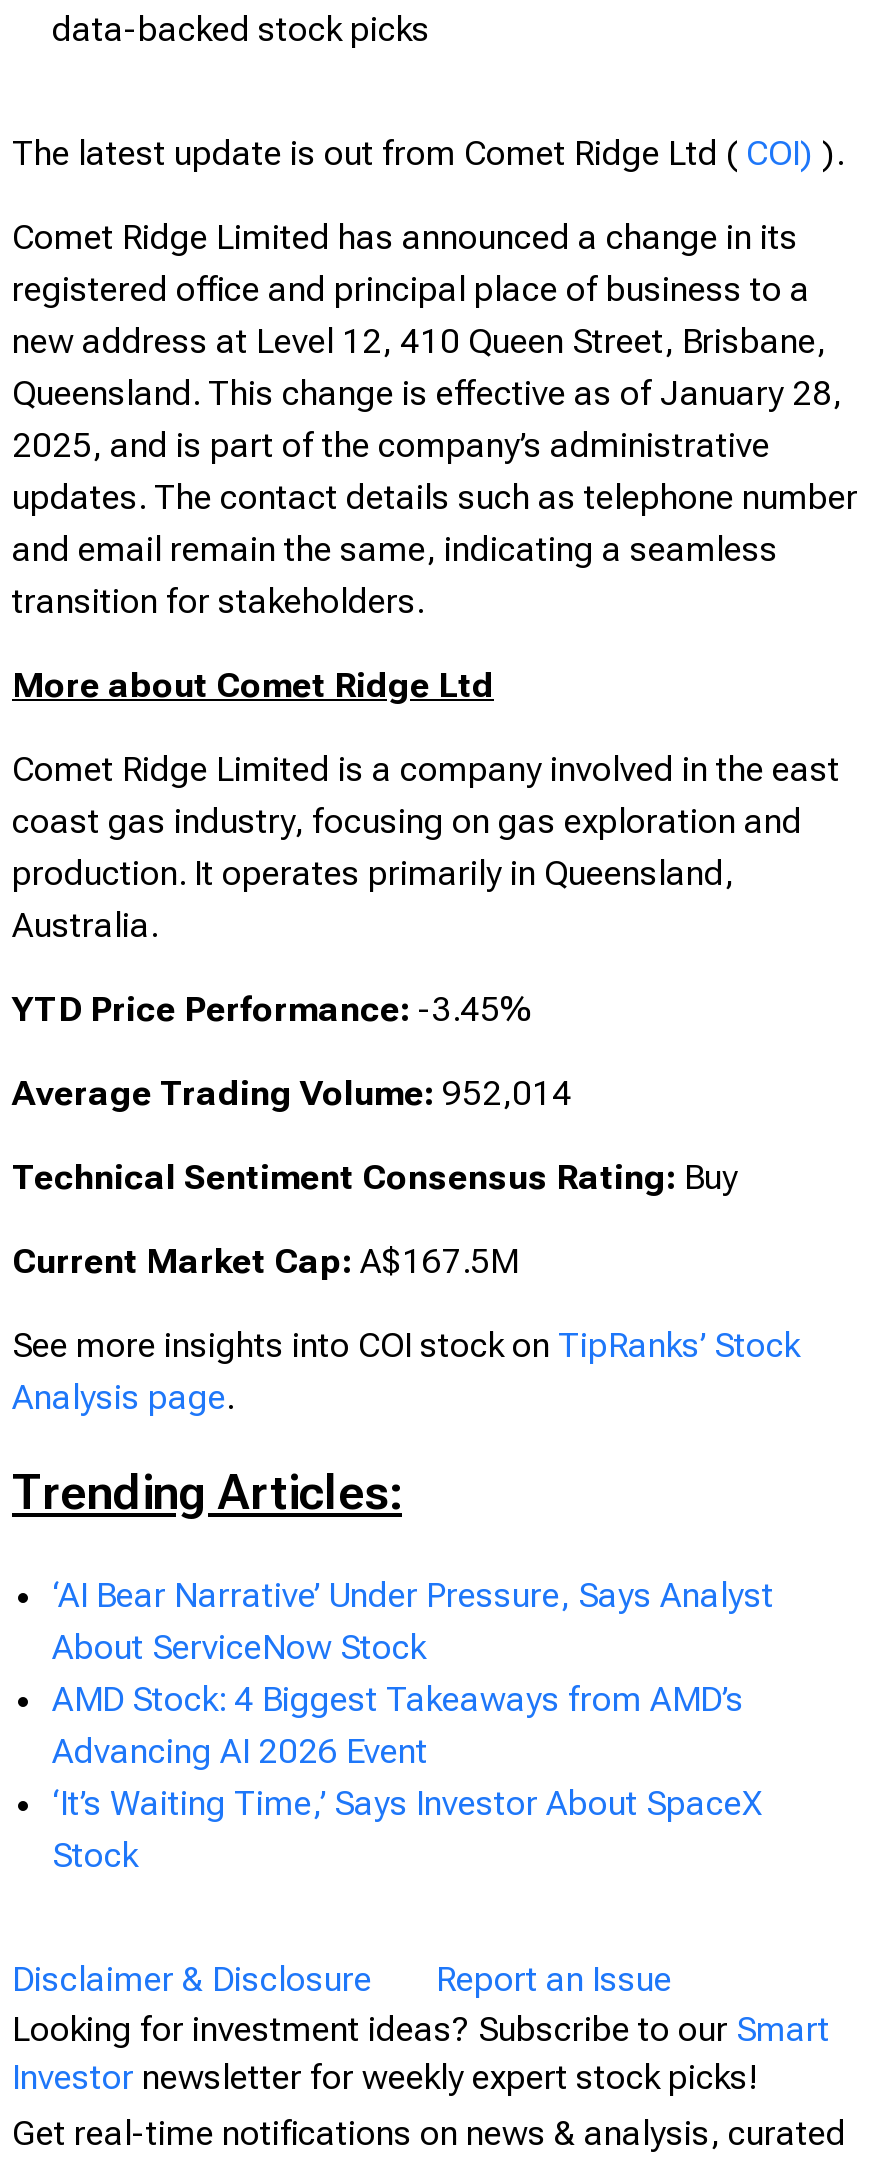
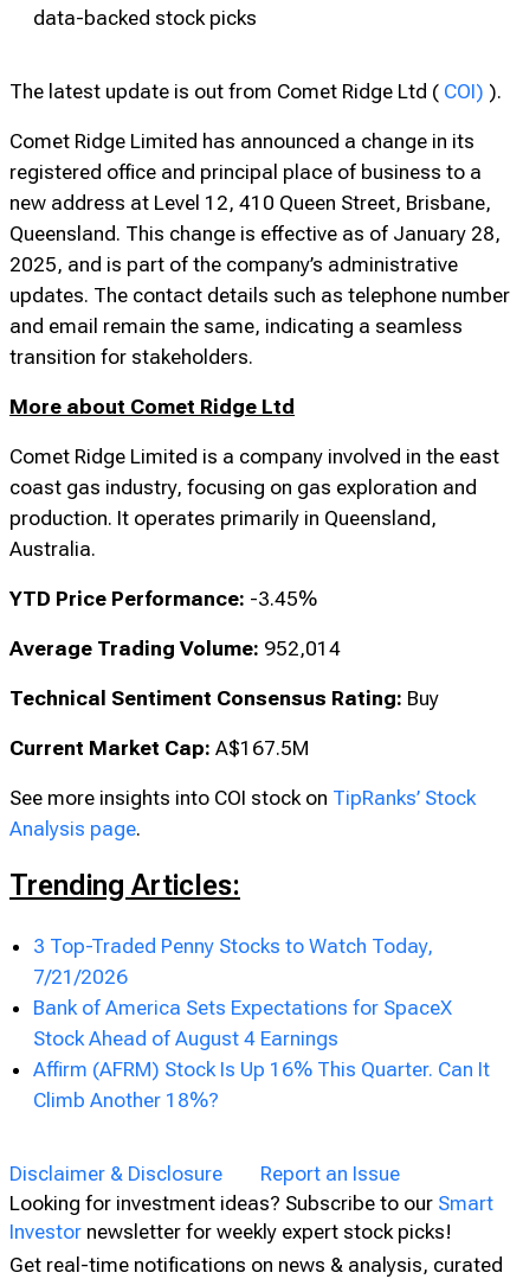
- ‘AI Bear Narrative’ Under Pressure, Says Analyst
- About ServiceNow Stock
- AMD Stock: 4 Biggest Takeaways from AMD’s
- Advancing AI 2026 Event
- ‘It’s Waiting Time,’ Says Investor About SpaceX
- Stock
+ 3 Top-Traded Penny Stocks to Watch Today,
+ 7/21/2026
+ Bank of America Sets Expectations for SpaceX
+ Stock Ahead of August 4 Earnings
+ Affirm (AFRM) Stock Is Up 16% This Quarter. Can It
+ Climb Another 18%?
